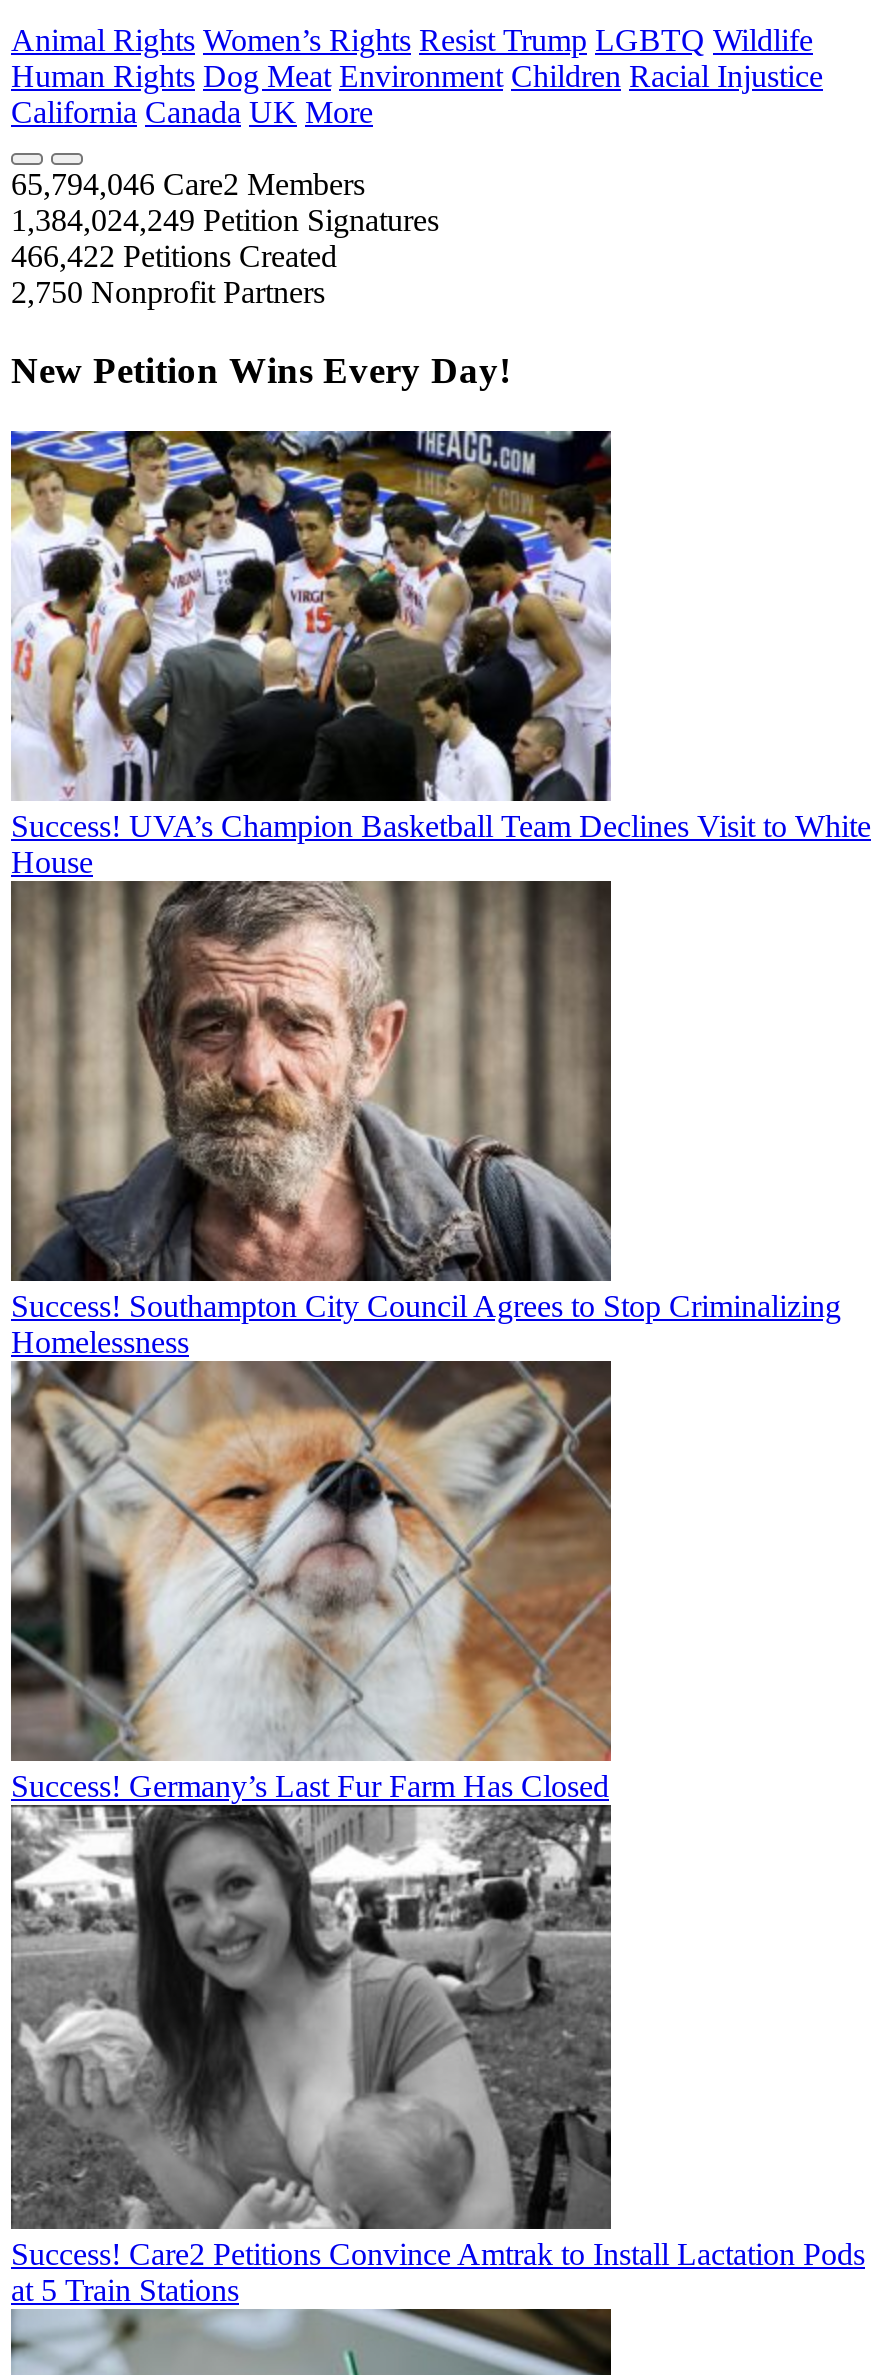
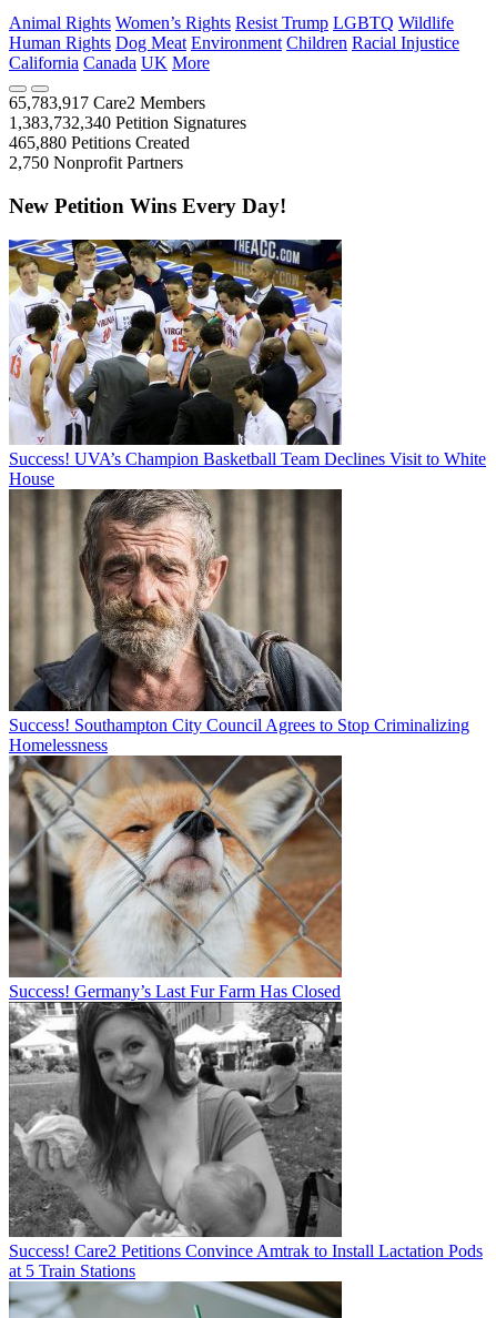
- 65,794,046 Care2 Members
+ 65,783,917 Care2 Members

- 1,384,024,249 Petition Signatures
+ 1,383,732,340 Petition Signatures

- 466,422 Petitions Created
+ 465,880 Petitions Created
